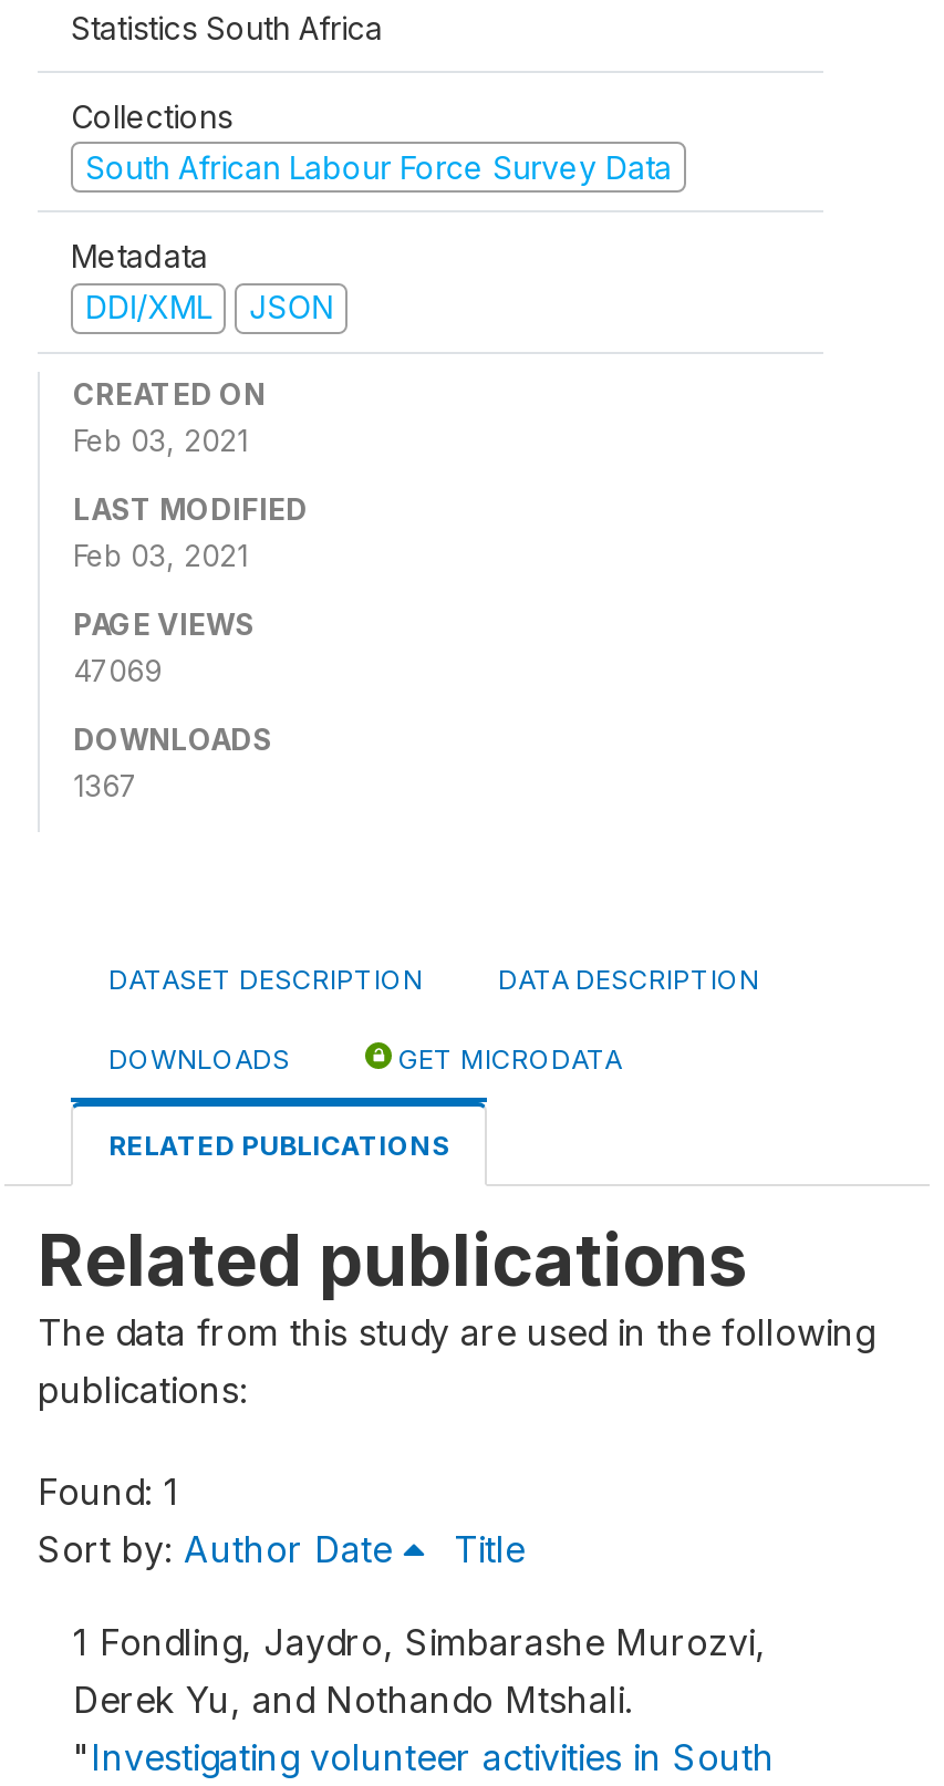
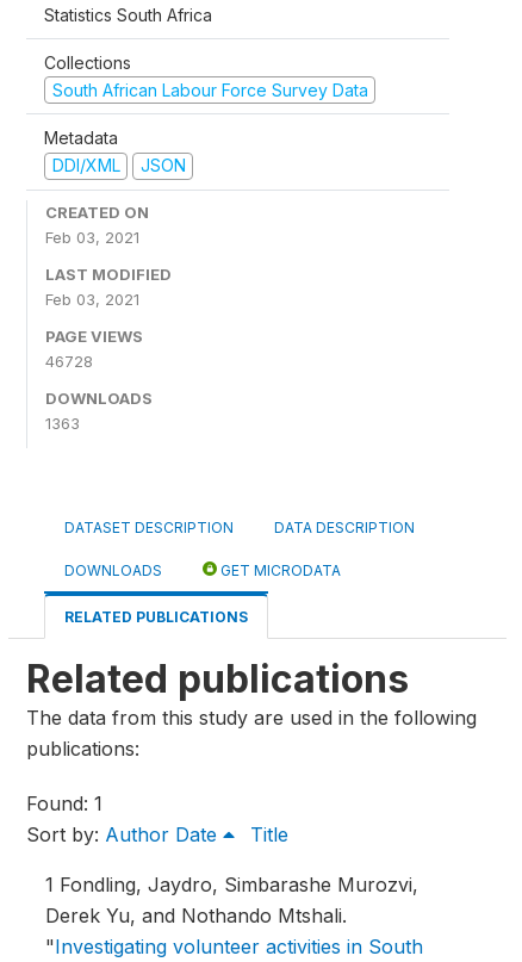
- 47069
+ 46728

- 1367
+ 1363
